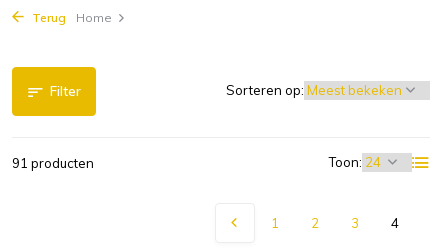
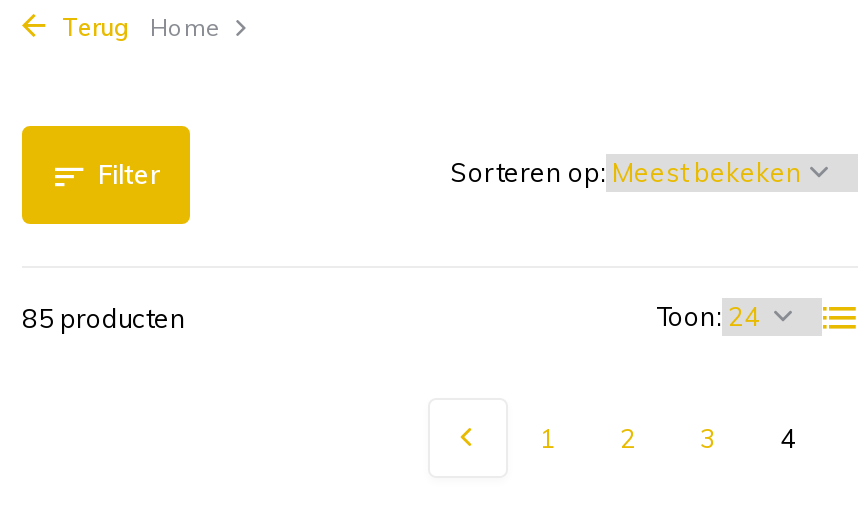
- 91 producten
+ 85 producten
